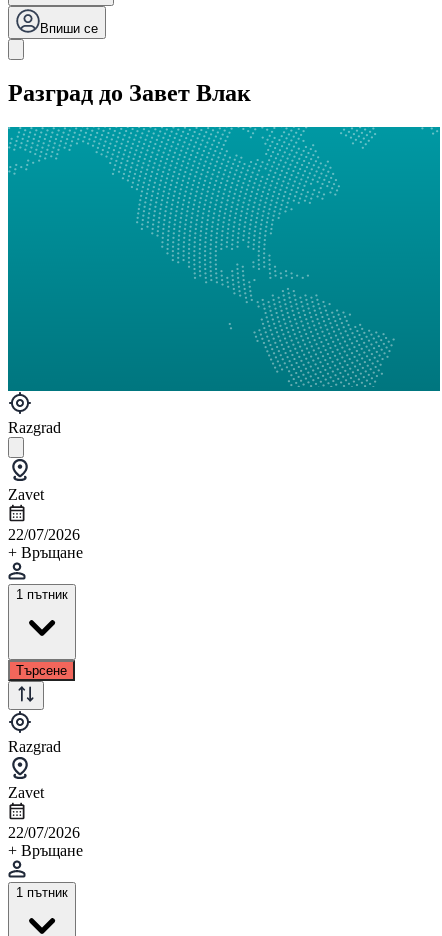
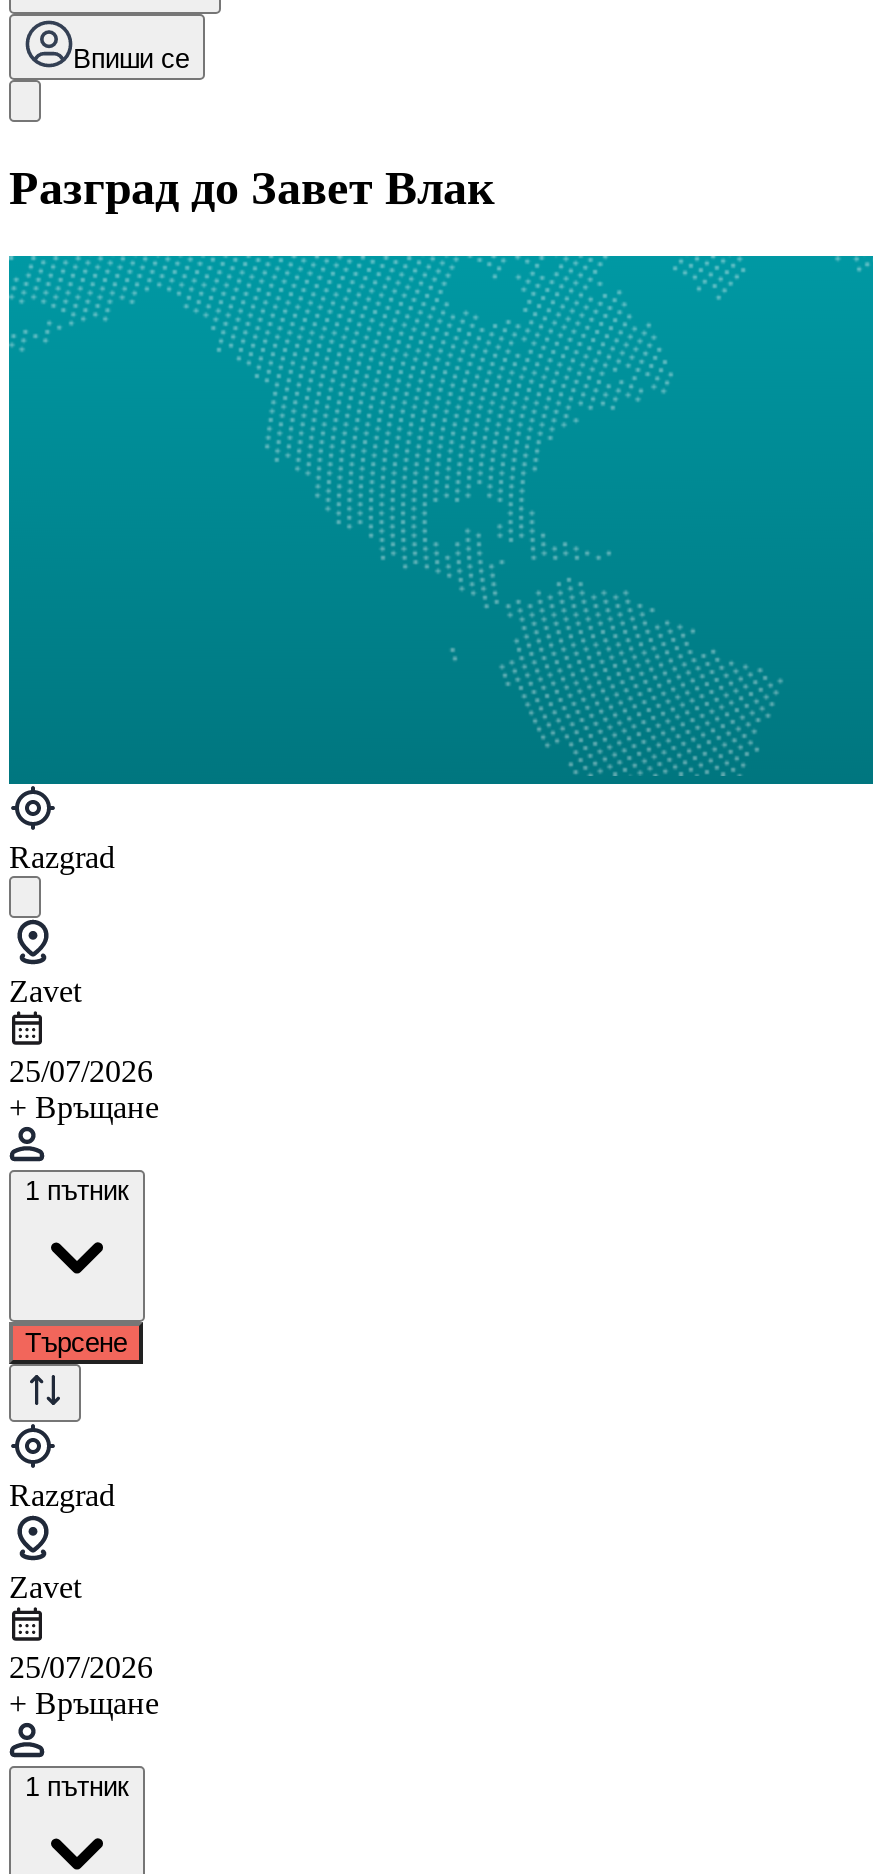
- 22/07/2026
+ 25/07/2026

- 22/07/2026
+ 25/07/2026
